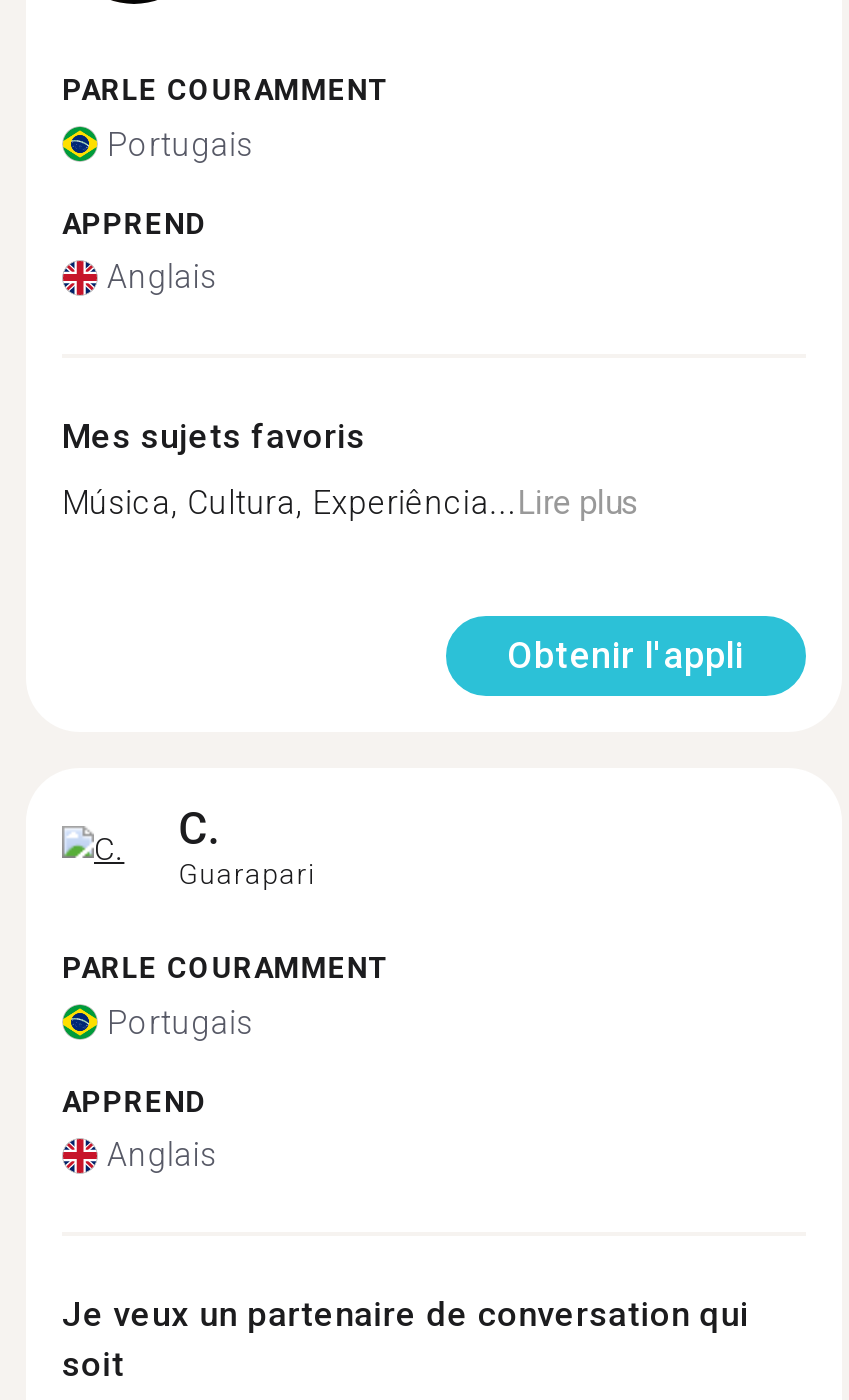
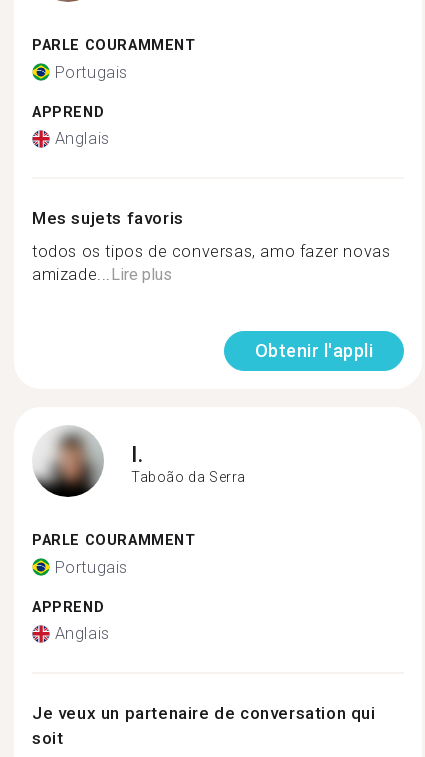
- Música, Cultura, Experiência... Lire plus
+ todos os tipos de conversas, amo fazer novas
+ amizade... Lire plus

- [image]
+ [image]

- C.
- Guarapari
+ I.
+ Taboão da Serra
